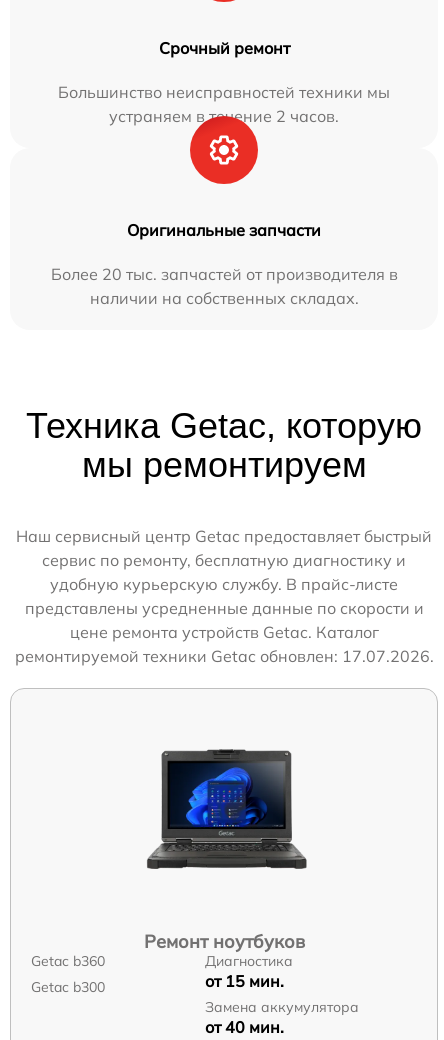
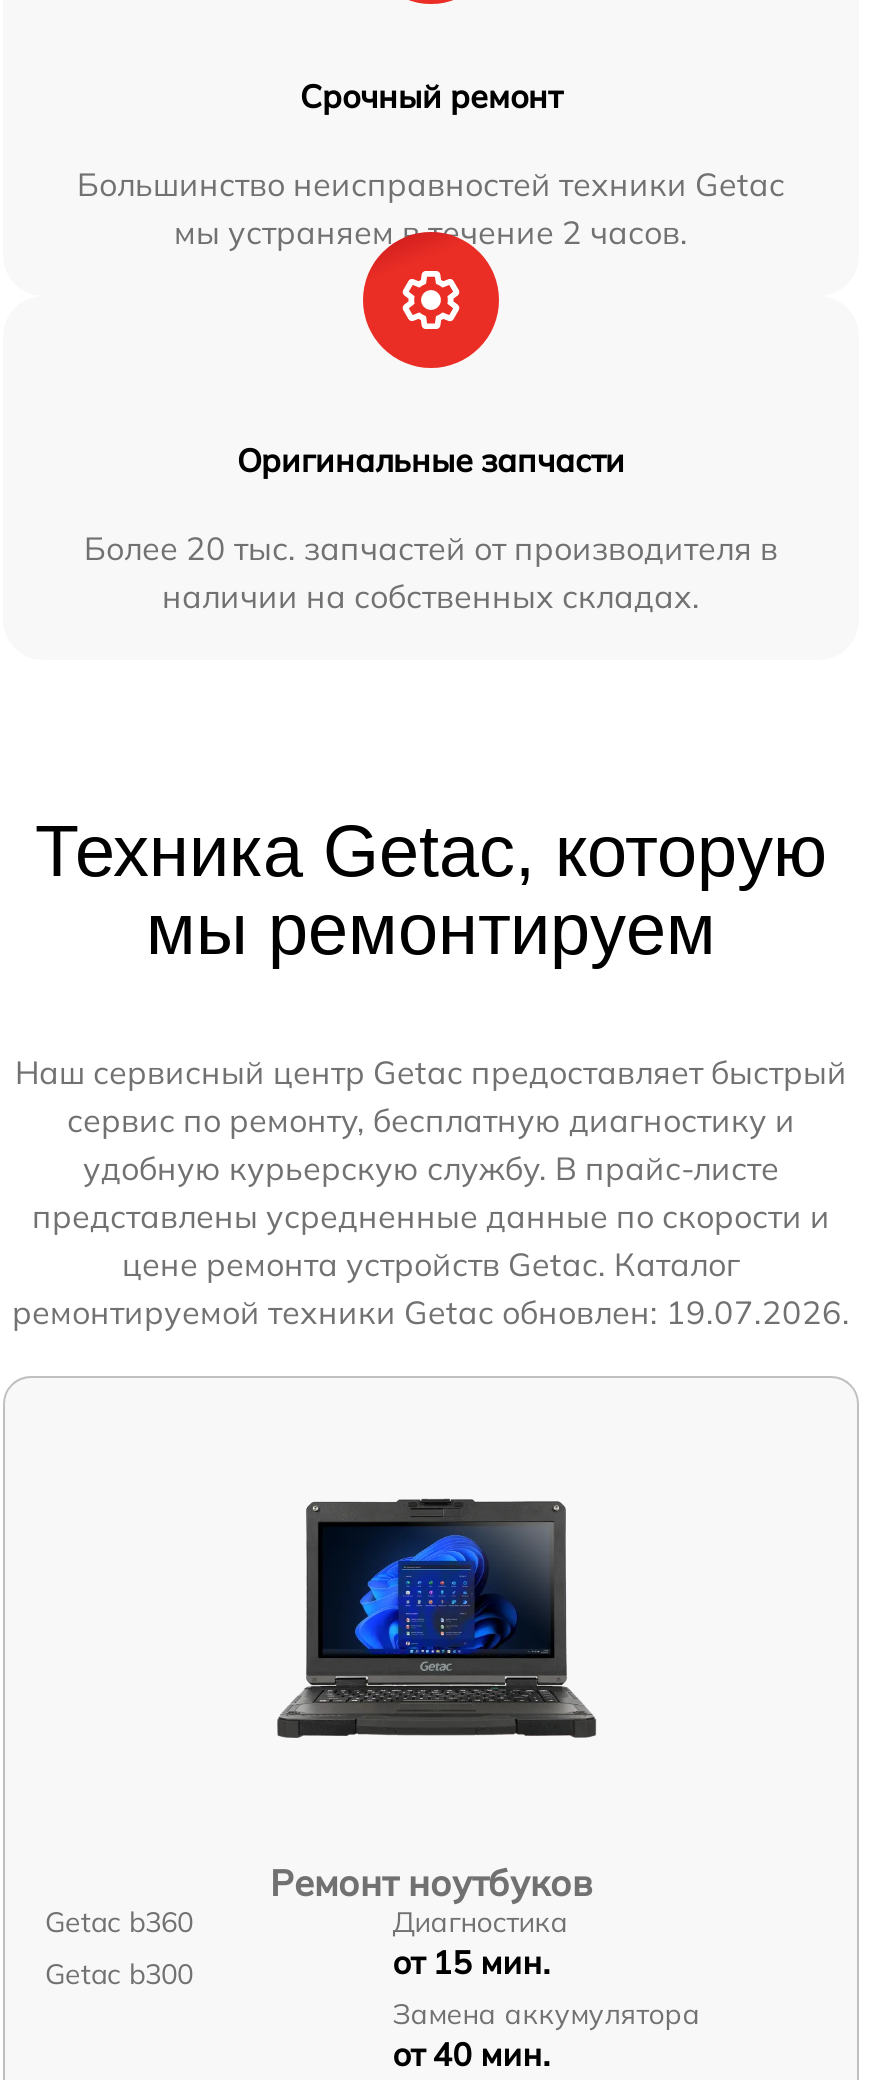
- Большинство неисправностей техники мы
- устраняем в течение 2 часов.
+ Большинство неисправностей техники Getac
+ мы устраняем в течение 2 часов.

- ремонтируемой техники Getac обновлен: 17.07.2026.
+ ремонтируемой техники Getac обновлен: 19.07.2026.
